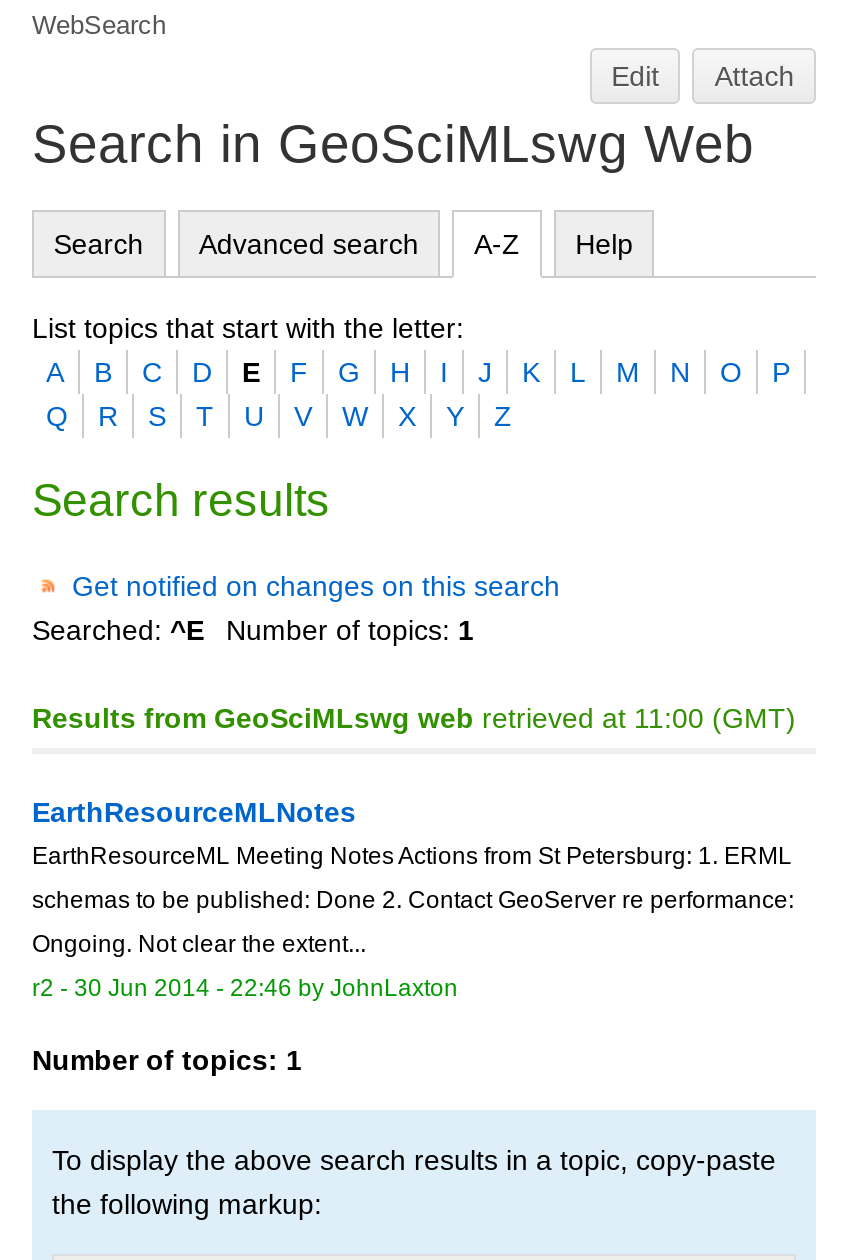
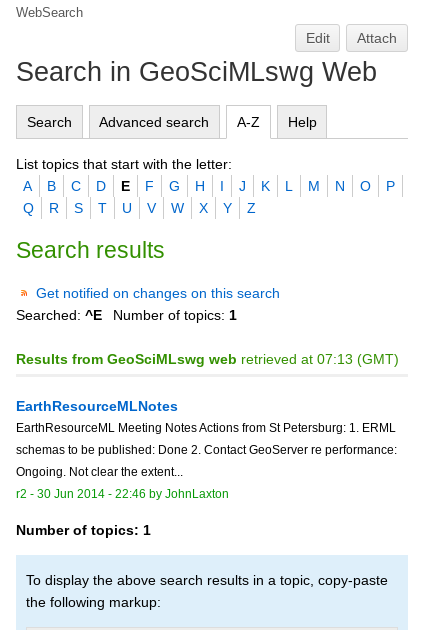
- Results from GeoSciMLswg web retrieved at 11:00 (GMT)
+ Results from GeoSciMLswg web retrieved at 07:13 (GMT)
